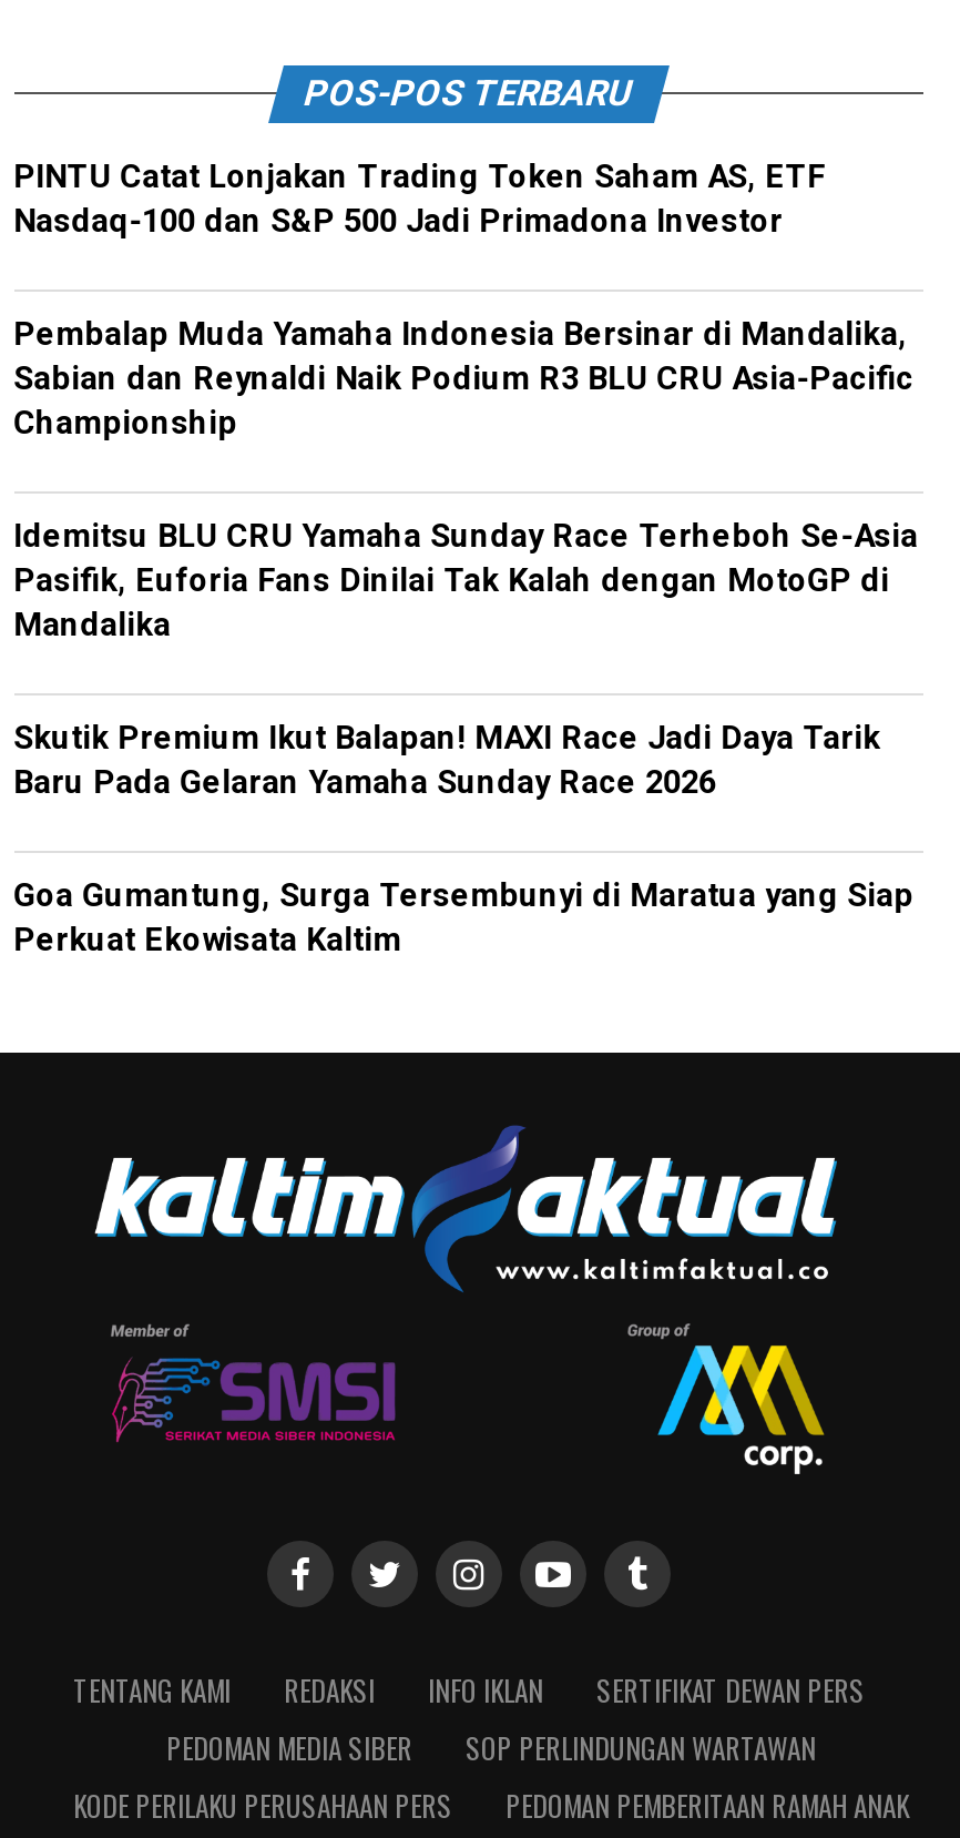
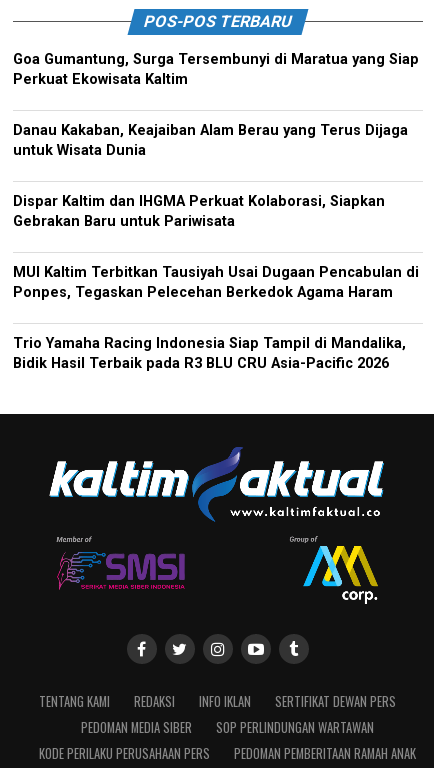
- PINTU Catat Lonjakan Trading Token Saham AS, ETF
- Nasdaq-100 dan S&P 500 Jadi Primadona Investor
- Pembalap Muda Yamaha Indonesia Bersinar di Mandalika,
- Sabian dan Reynaldi Naik Podium R3 BLU CRU Asia-Pacific
- Championship
- Idemitsu BLU CRU Yamaha Sunday Race Terheboh Se-Asia
- Pasifik, Euforia Fans Dinilai Tak Kalah dengan MotoGP di
- Mandalika
- Skutik Premium Ikut Balapan! MAXI Race Jadi Daya Tarik
- Baru Pada Gelaran Yamaha Sunday Race 2026

moved up: Goa Gumantung, Surga Tersembunyi di Maratua yang Siap | Perkuat Ekowisata Kaltim

+ Danau Kakaban, Keajaiban Alam Berau yang Terus Dijaga
+ untuk Wisata Dunia
+ Dispar Kaltim dan IHGMA Perkuat Kolaborasi, Siapkan
+ Gebrakan Baru untuk Pariwisata
+ MUI Kaltim Terbitkan Tausiyah Usai Dugaan Pencabulan di
+ Ponpes, Tegaskan Pelecehan Berkedok Agama Haram
+ Trio Yamaha Racing Indonesia Siap Tampil di Mandalika,
+ Bidik Hasil Terbaik pada R3 BLU CRU Asia-Pacific 2026
